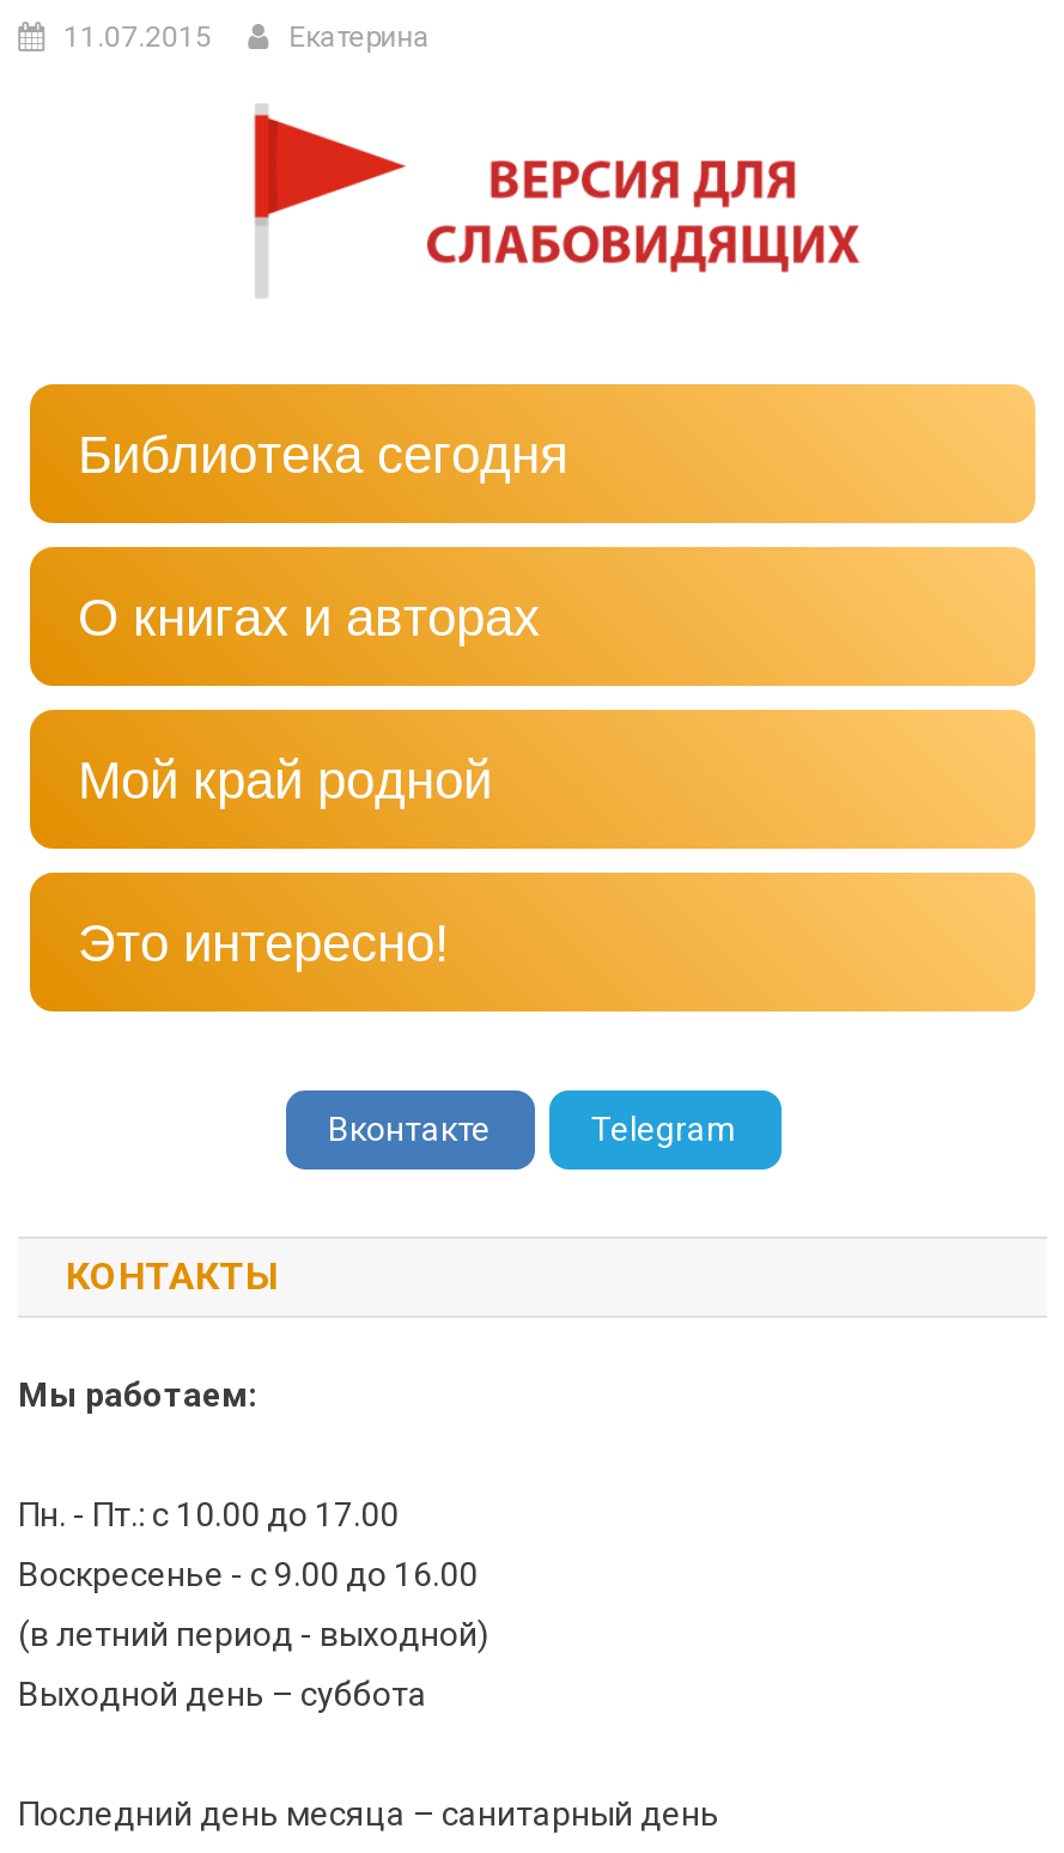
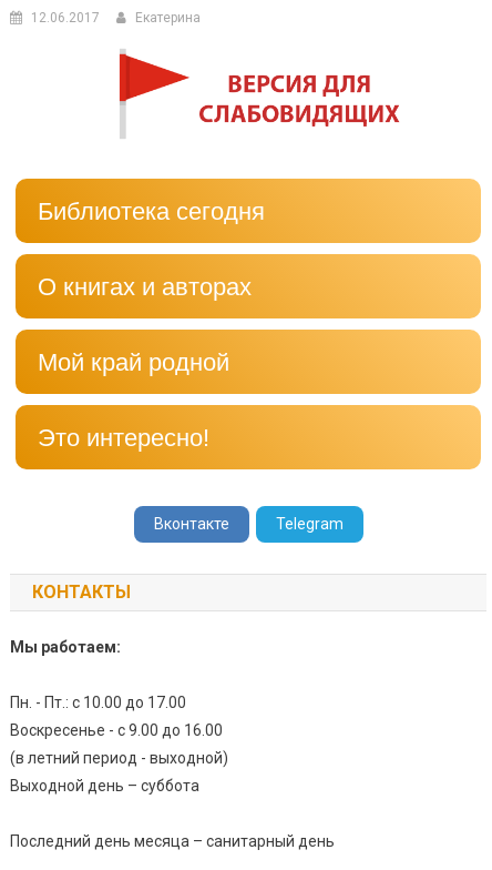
- 11.07.2015
+ 12.06.2017
